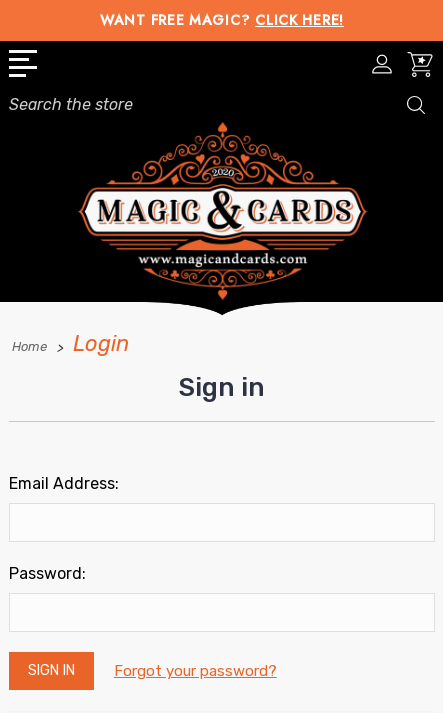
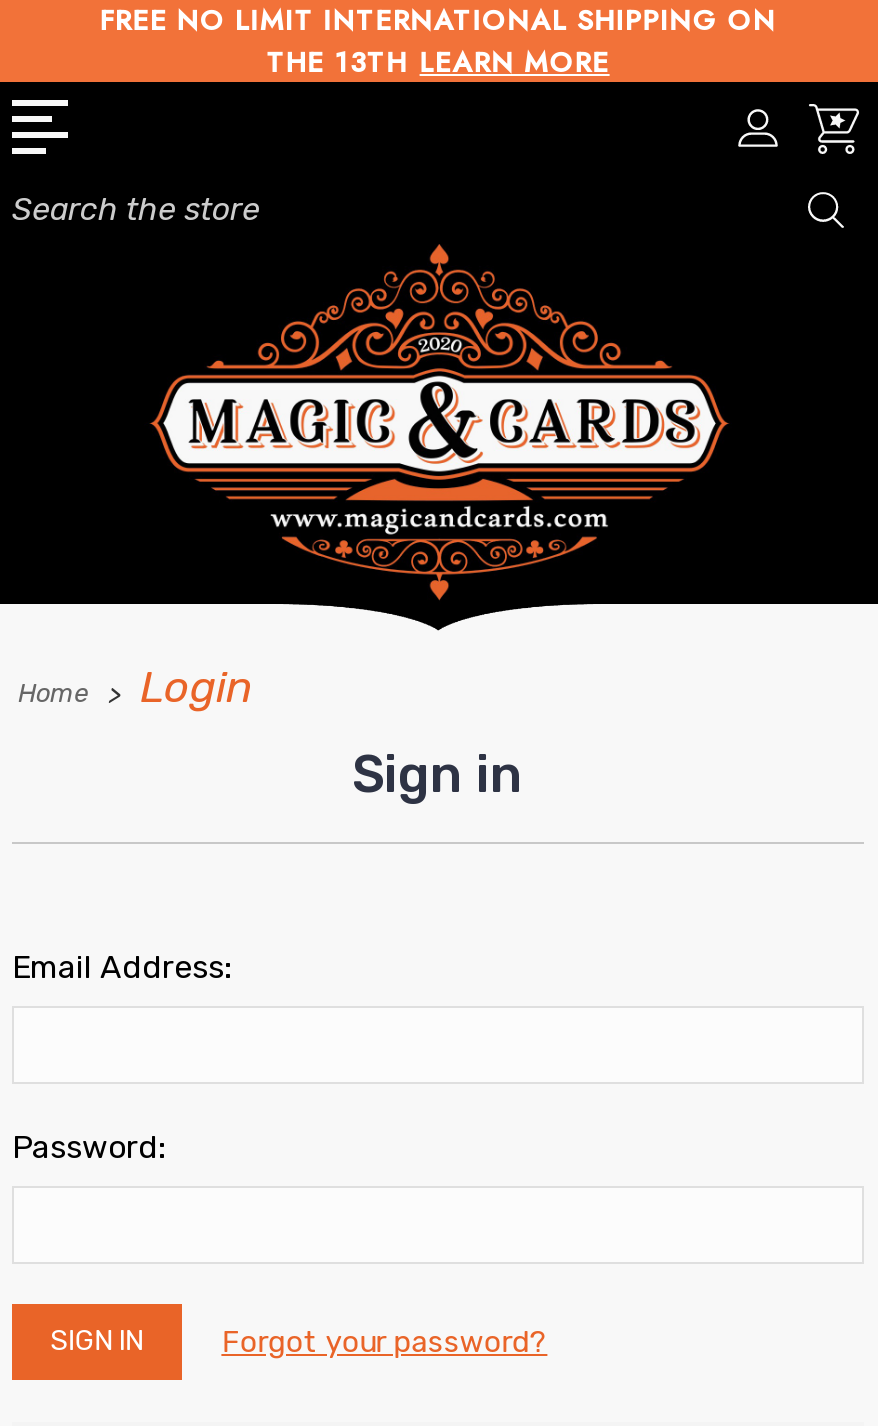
- WANT FREE MAGIC? CLICK HERE!
+ FREE NO LIMIT INTERNATIONAL SHIPPING ON
+ THE 13TH LEARN MORE
